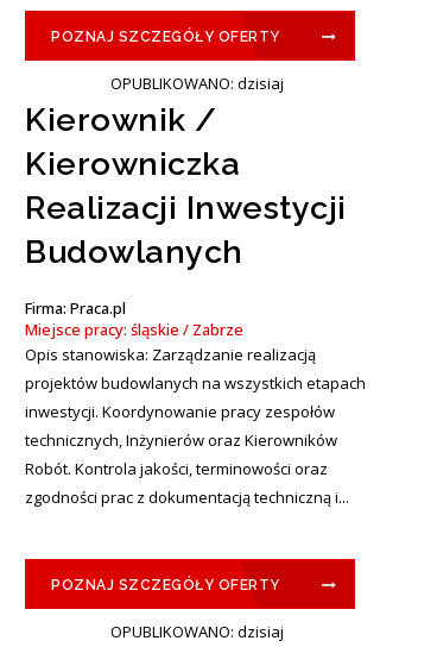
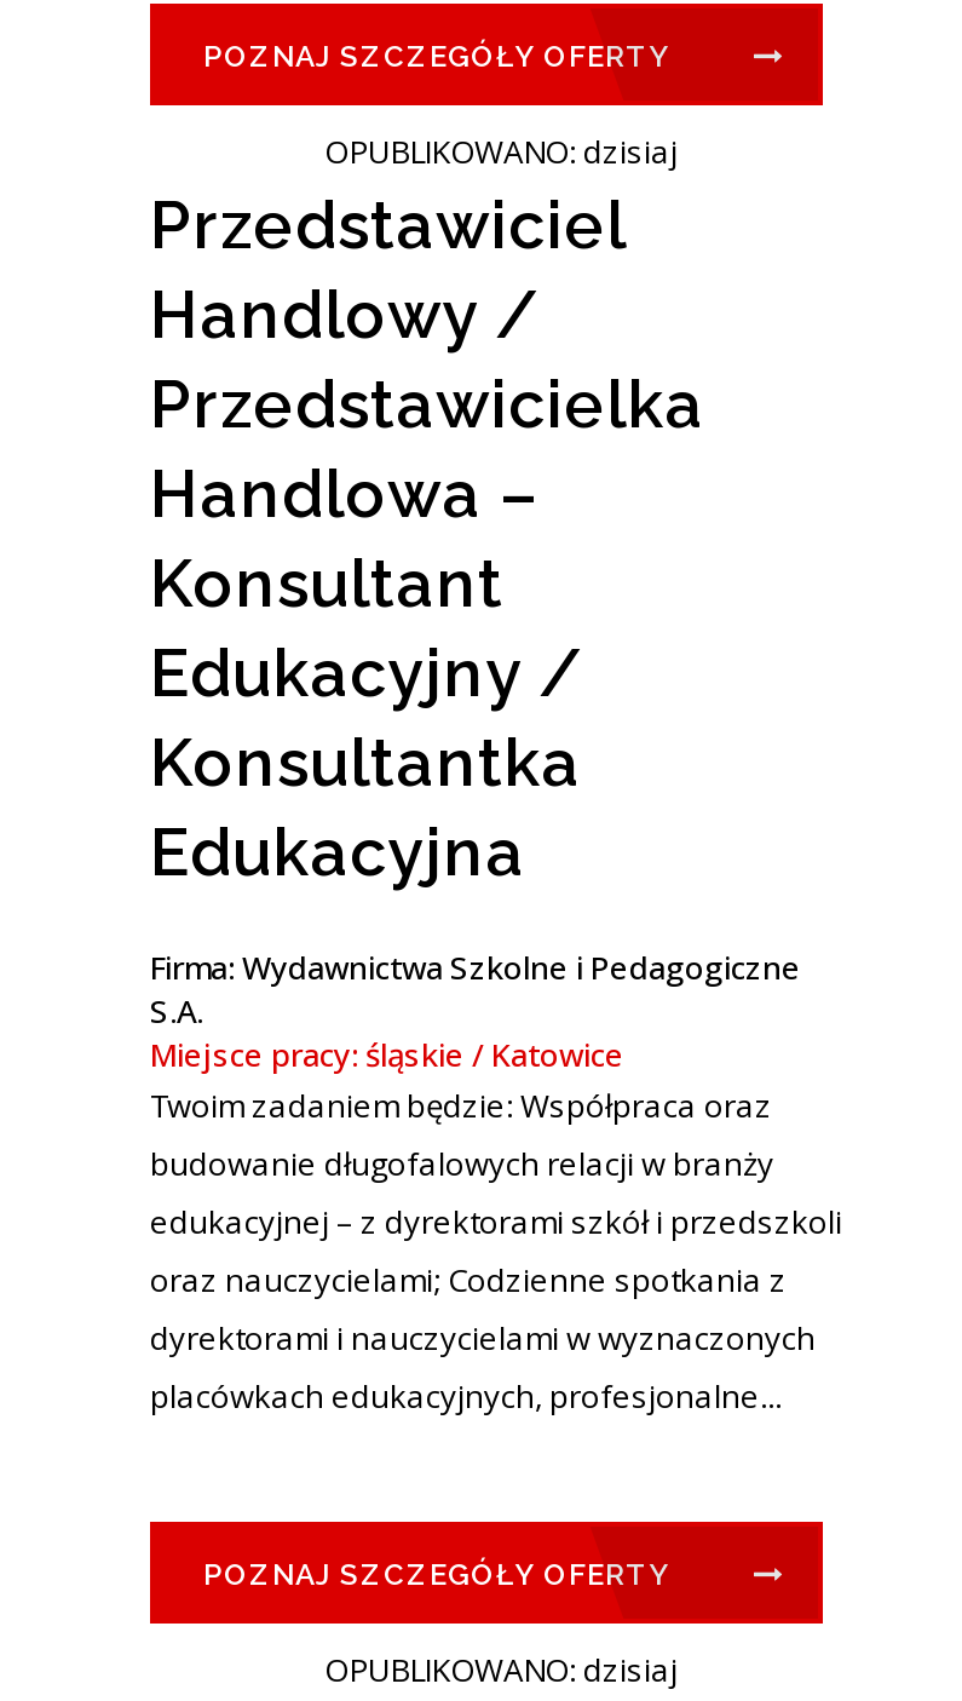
- Kierownik /
- Kierowniczka
- Realizacji Inwestycji
- Budowlanych
+ Przedstawiciel
+ Handlowy /
+ Przedstawicielka
+ Handlowa –
+ Konsultant
+ Edukacyjny /
+ Konsultantka
+ Edukacyjna

- Firma: Praca.pl
- Miejsce pracy: śląskie / Zabrze
- Opis stanowiska: Zarządzanie realizacją
- projektów budowlanych na wszystkich etapach
- inwestycji. Koordynowanie pracy zespołów
- technicznych, Inżynierów oraz Kierowników
- Robót. Kontrola jakości, terminowości oraz
- zgodności prac z dokumentacją techniczną i...
+ Firma: Wydawnictwa Szkolne i Pedagogiczne
+ S.A.
+ Miejsce pracy: śląskie / Katowice
+ Twoim zadaniem będzie: Współpraca oraz
+ budowanie długofalowych relacji w branży
+ edukacyjnej – z dyrektorami szkół i przedszkoli
+ oraz nauczycielami; Codzienne spotkania z
+ dyrektorami i nauczycielami w wyznaczonych
+ placówkach edukacyjnych, profesjonalne...
